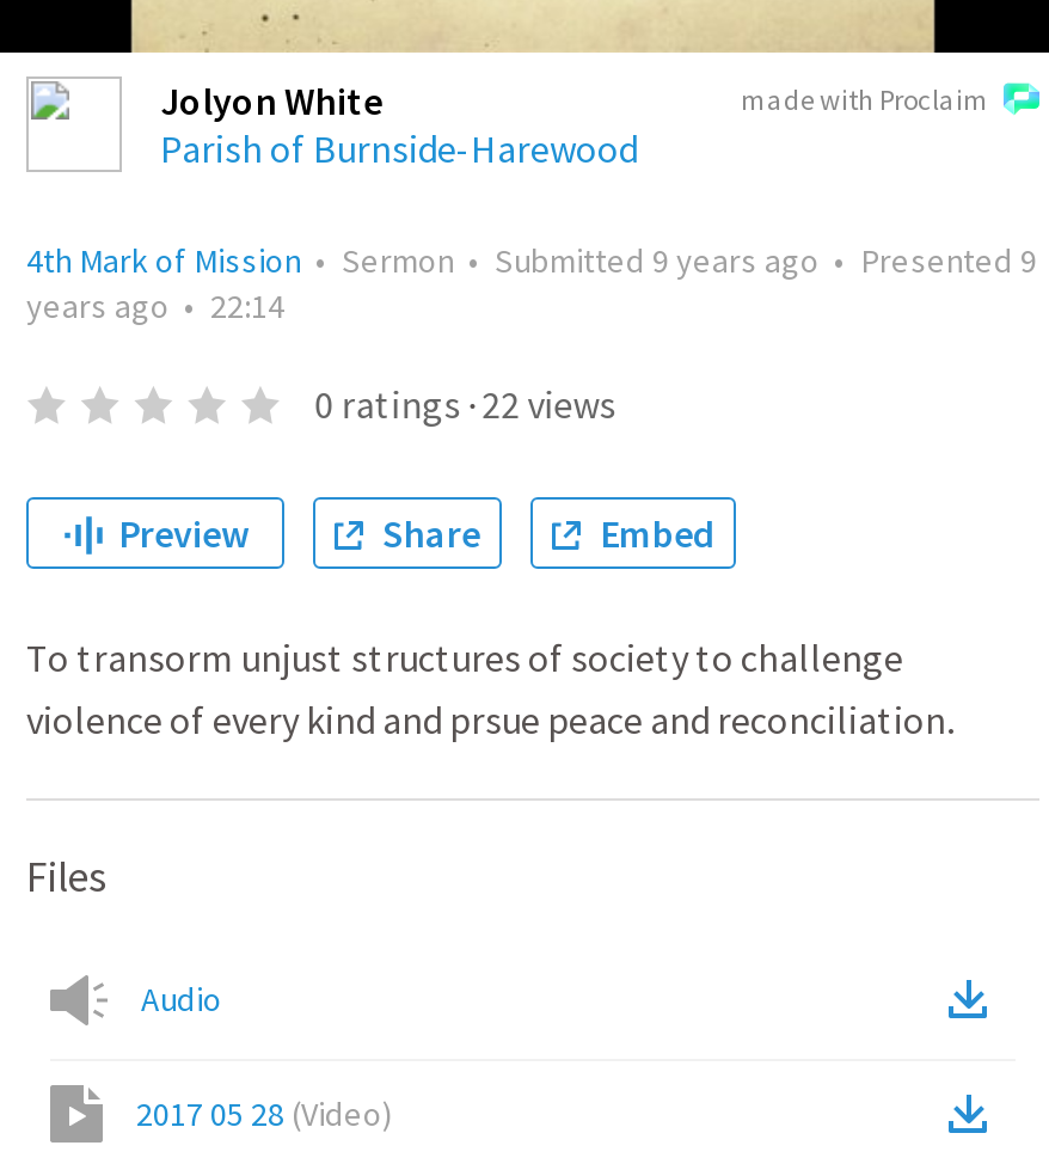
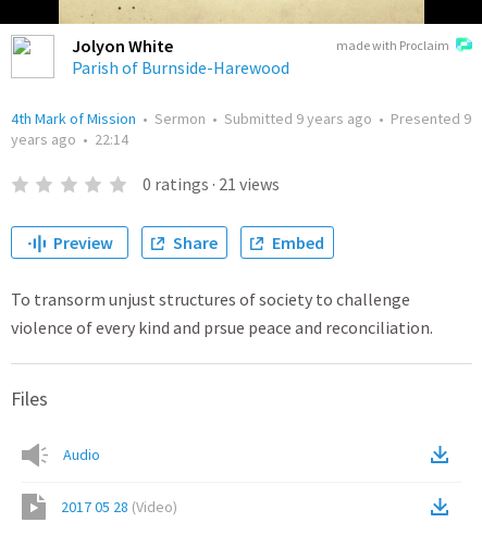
- 0 ratings · 22 views
+ 0 ratings · 21 views
